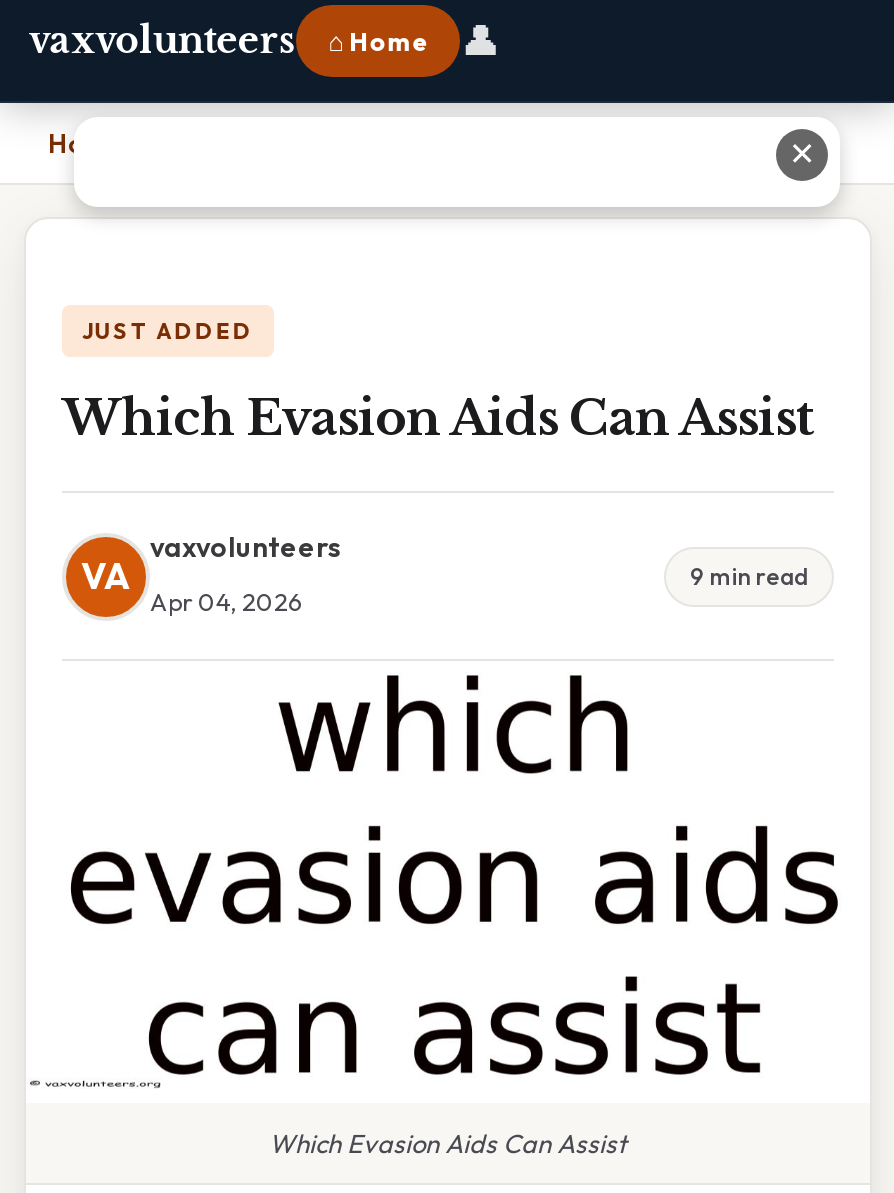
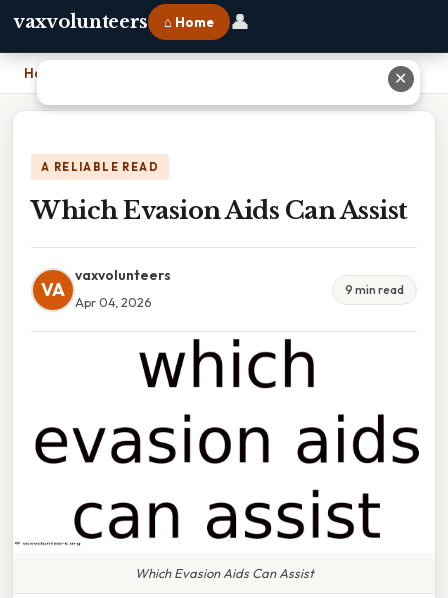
- JUST ADDED
+ A RELIABLE READ
